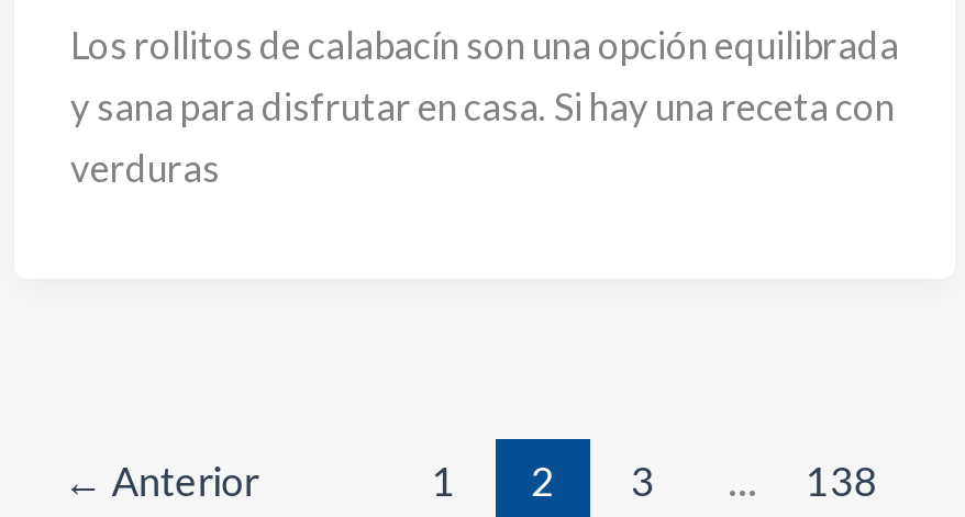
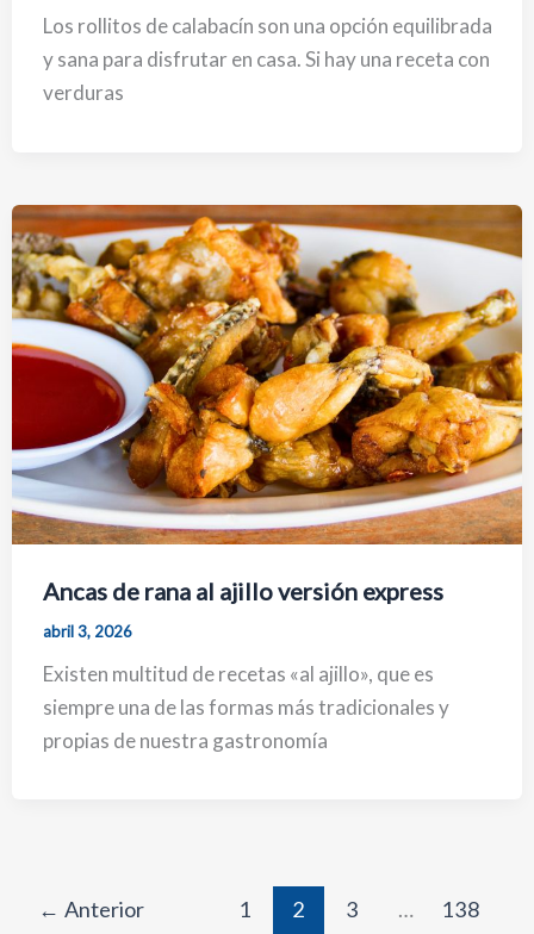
+ [image]
+ Ancas de rana al ajillo versión express
+ abril 3, 2026
+ Existen multitud de recetas «al ajillo», que es
+ siempre una de las formas más tradicionales y
+ propias de nuestra gastronomía
